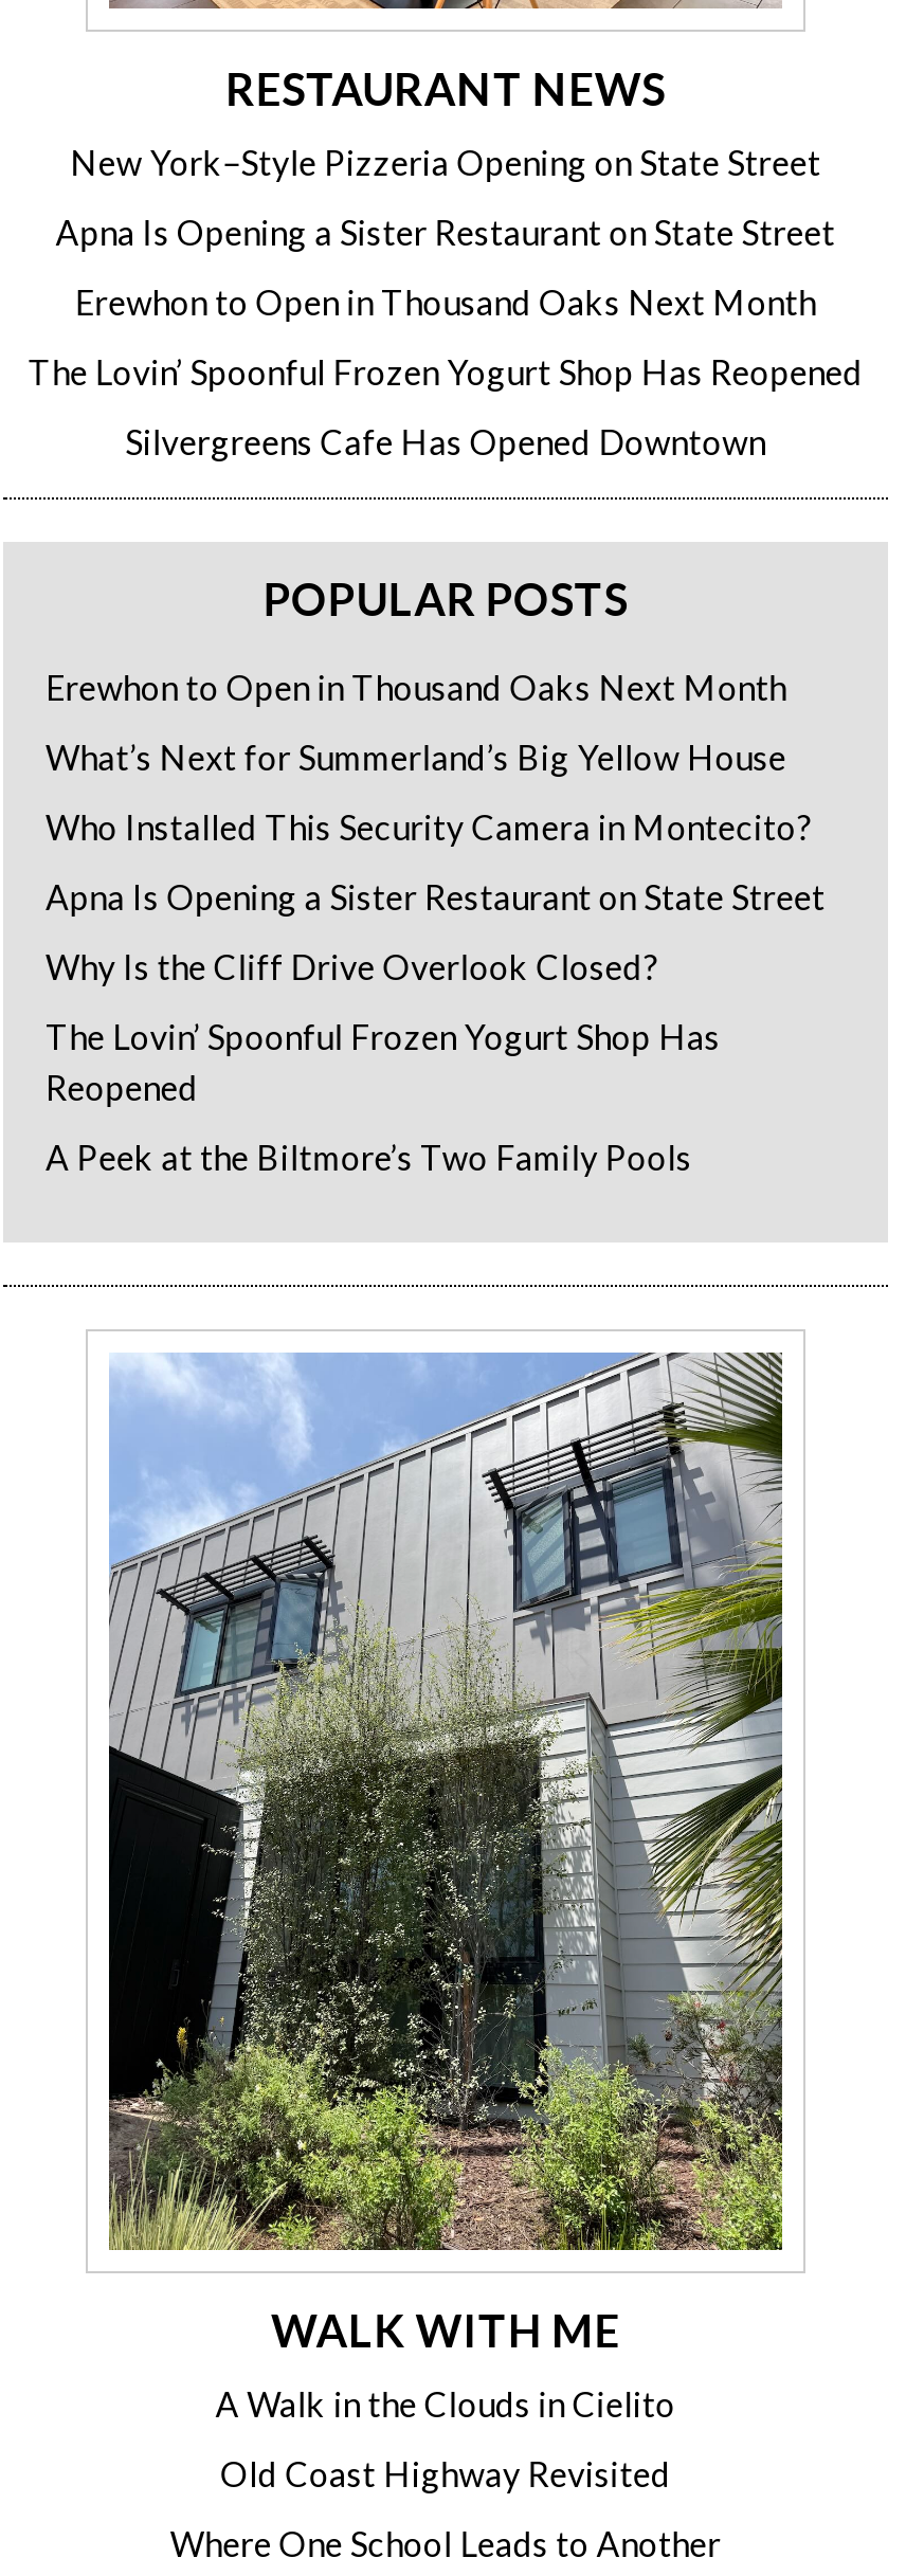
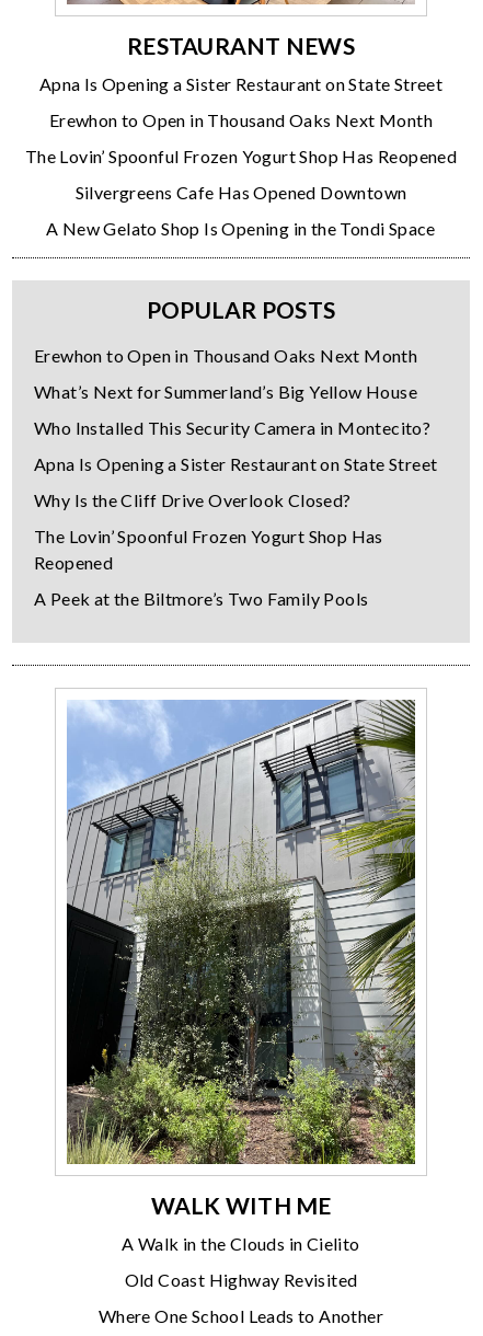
- New York–Style Pizzeria Opening on State Street

moved up: Apna Is Opening a Sister Restaurant on State Street | Erewhon to Open in Thousand Oaks Next Month | The Lovin’ Spoonful Frozen Yogurt Shop Has Reopened | Silvergreens Cafe Has Opened Downtown

+ A New Gelato Shop Is Opening in the Tondi Space
